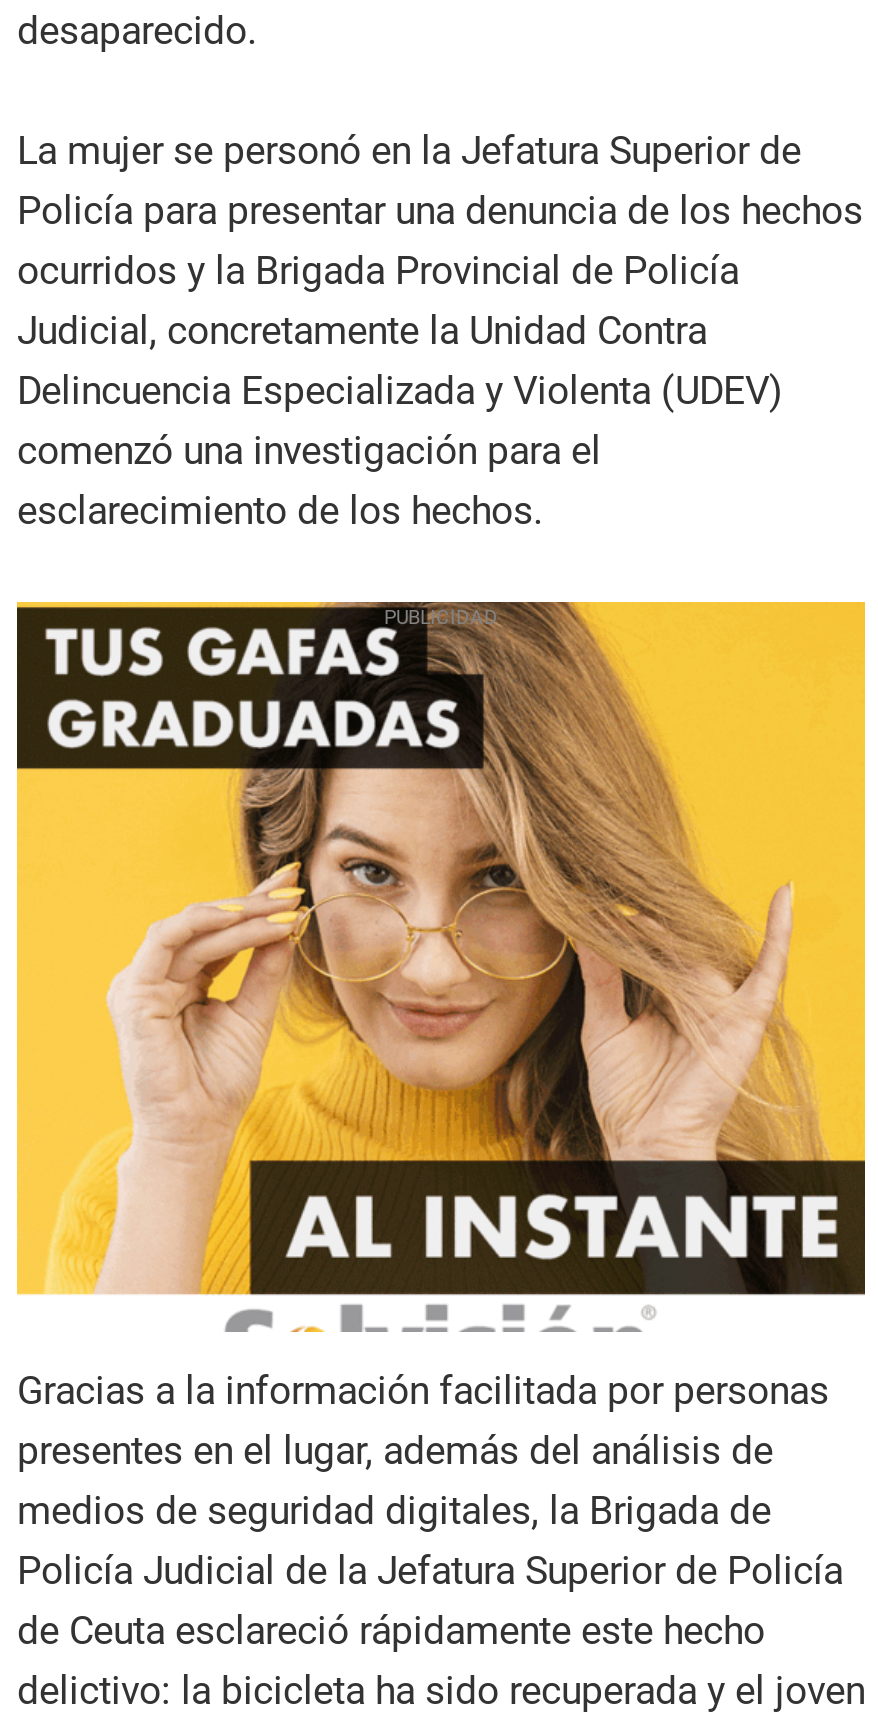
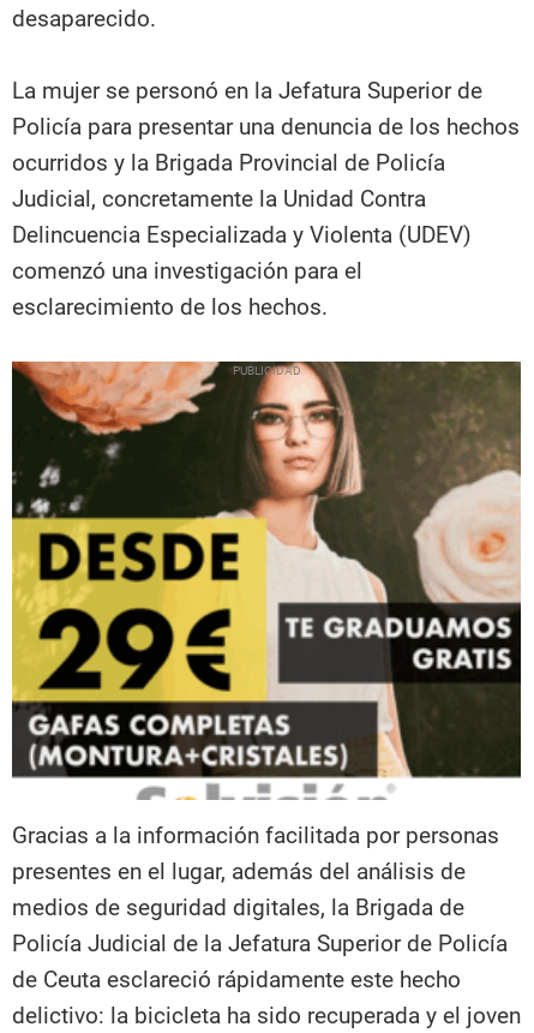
- [image]
+ [image]
